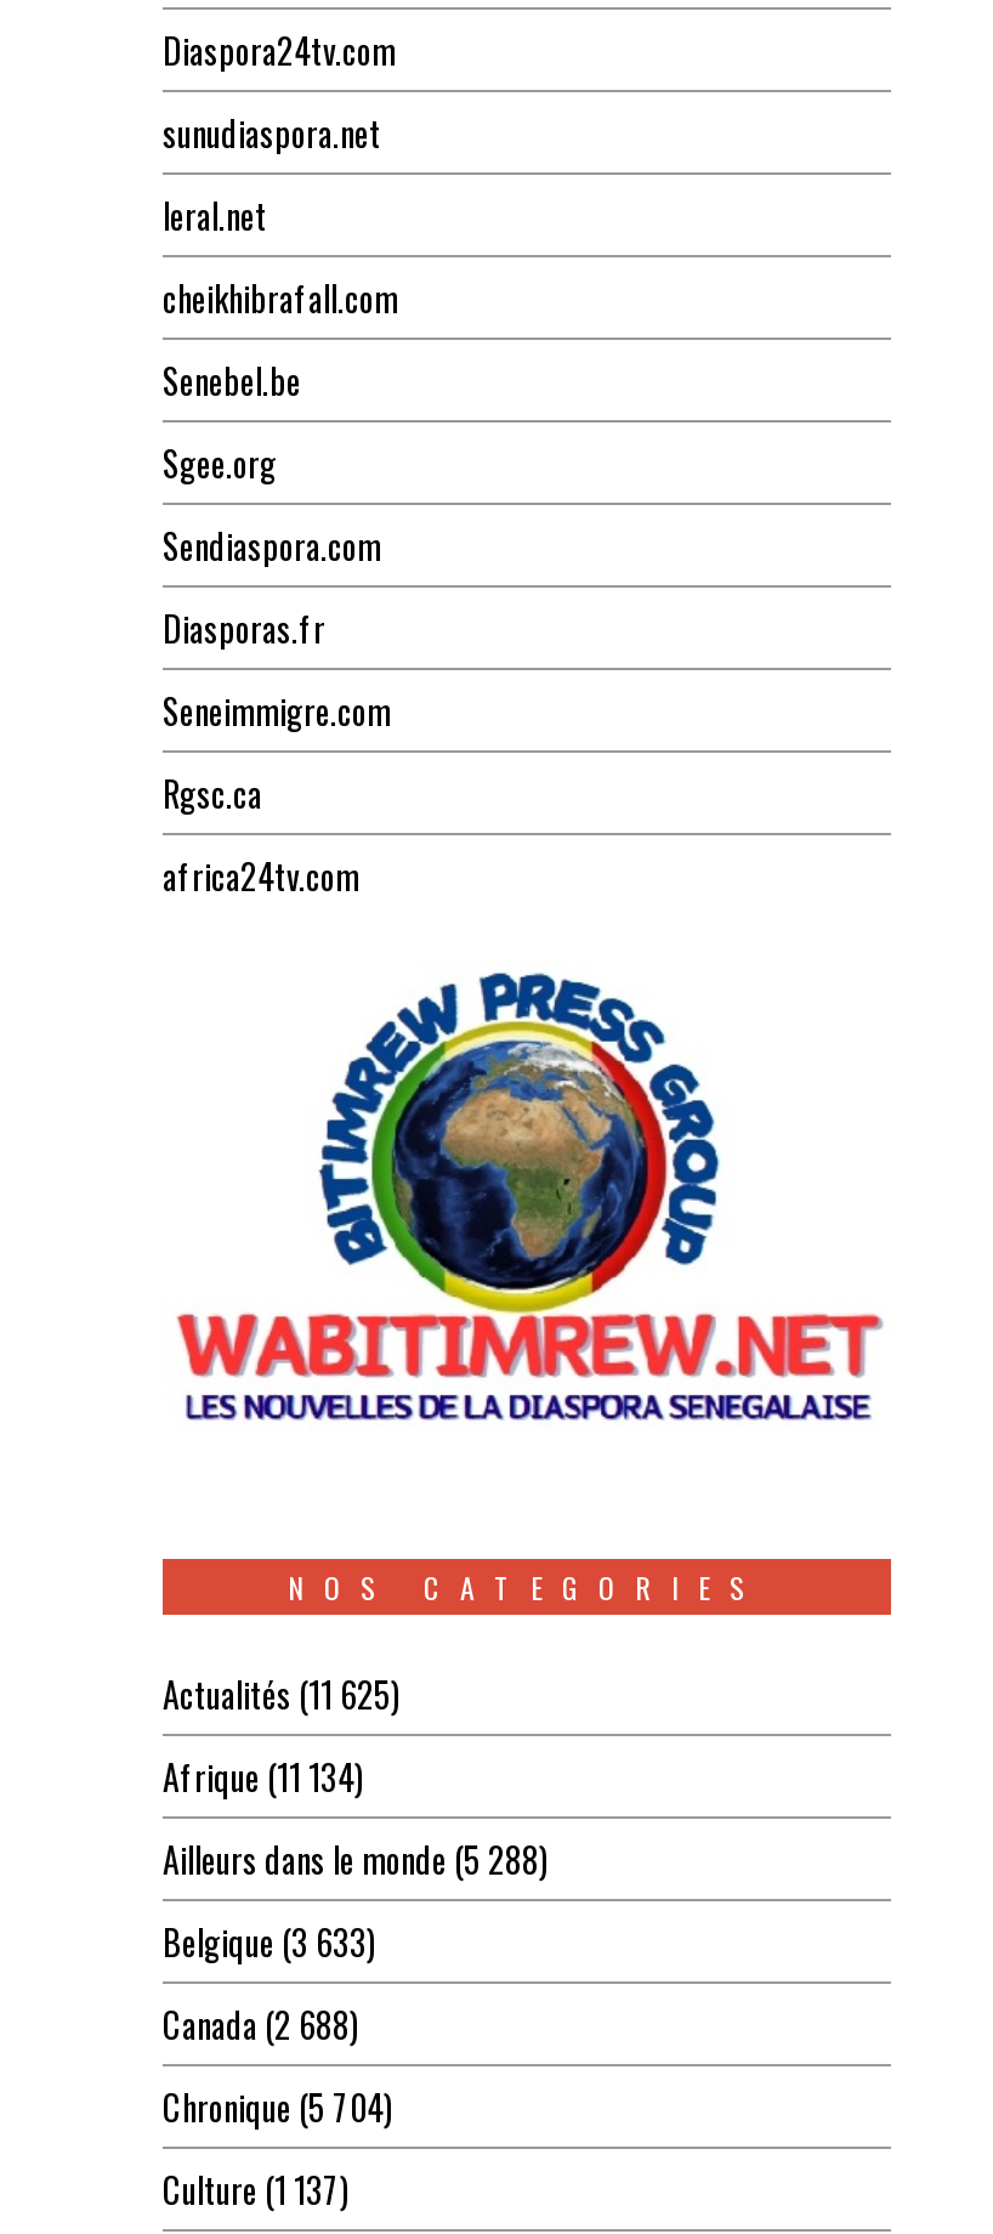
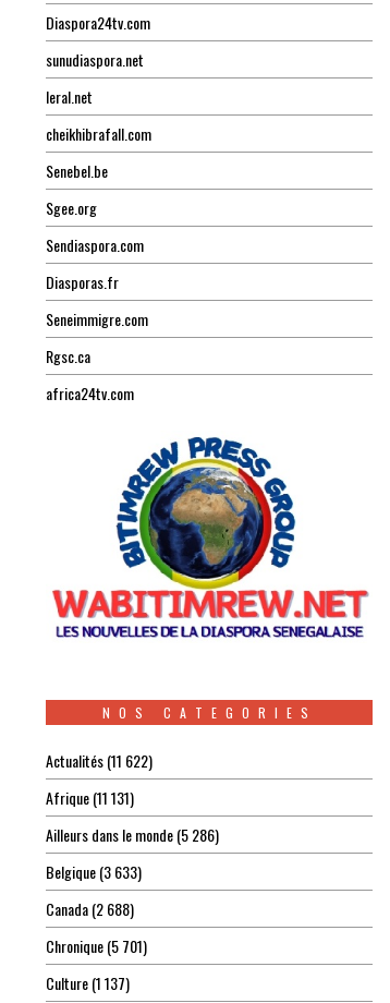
- Actualités (11 625)
+ Actualités (11 622)

- Afrique (11 134)
+ Afrique (11 131)

- Ailleurs dans le monde (5 288)
+ Ailleurs dans le monde (5 286)

- Chronique (5 704)
+ Chronique (5 701)
